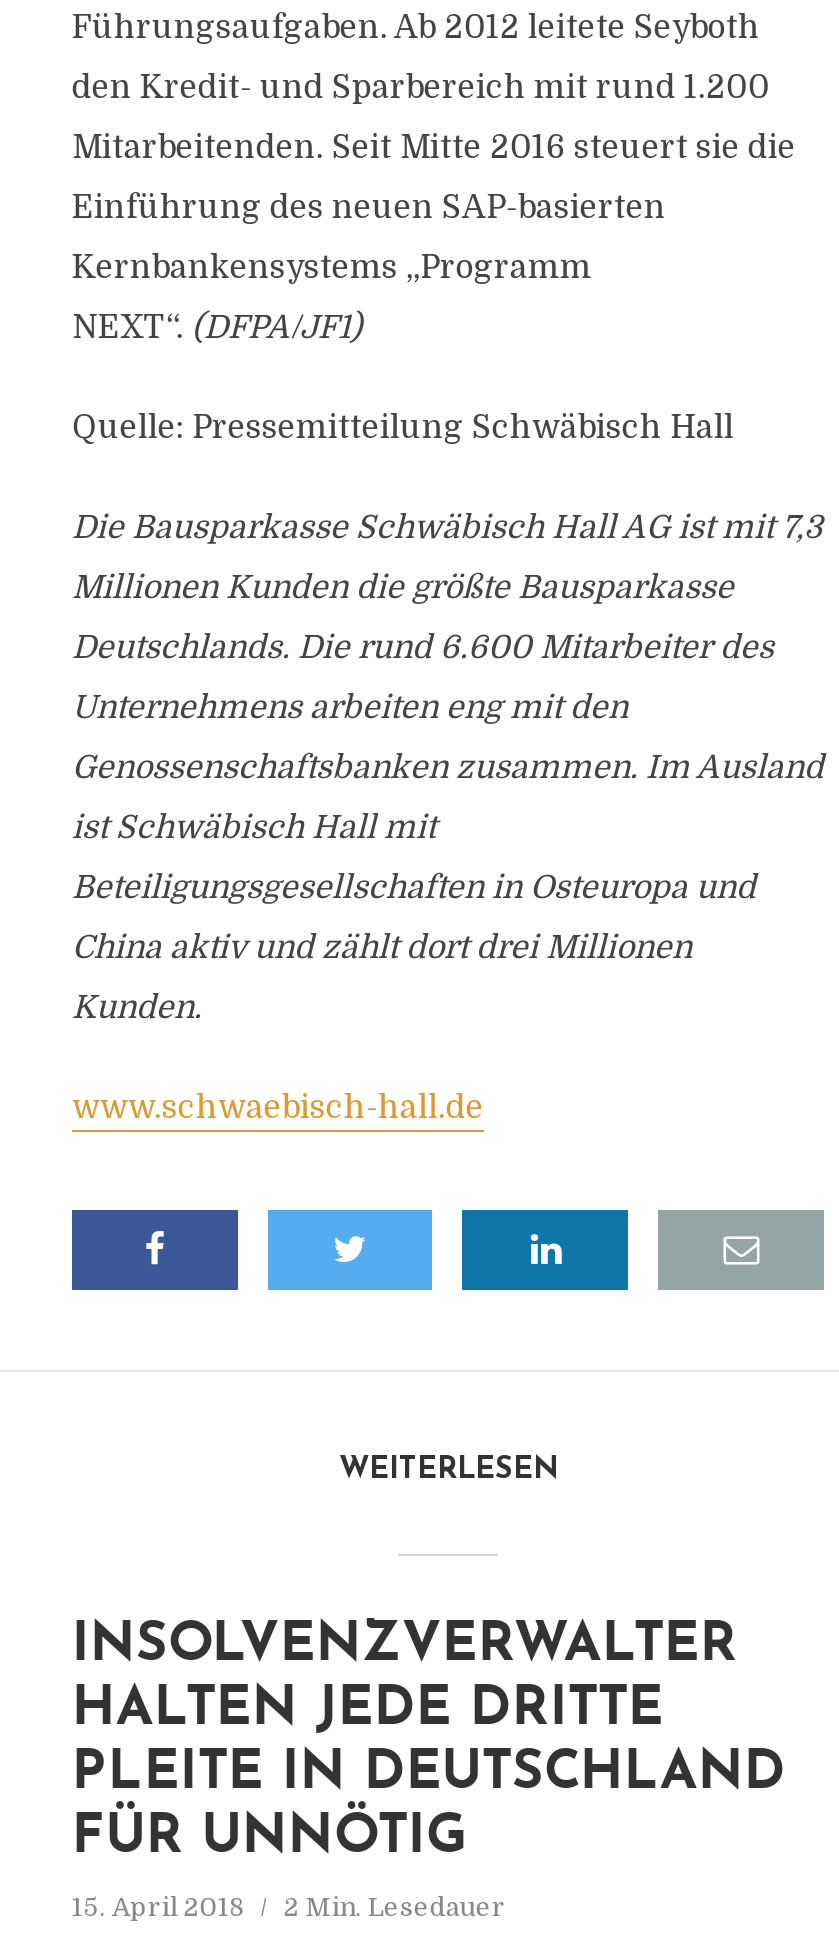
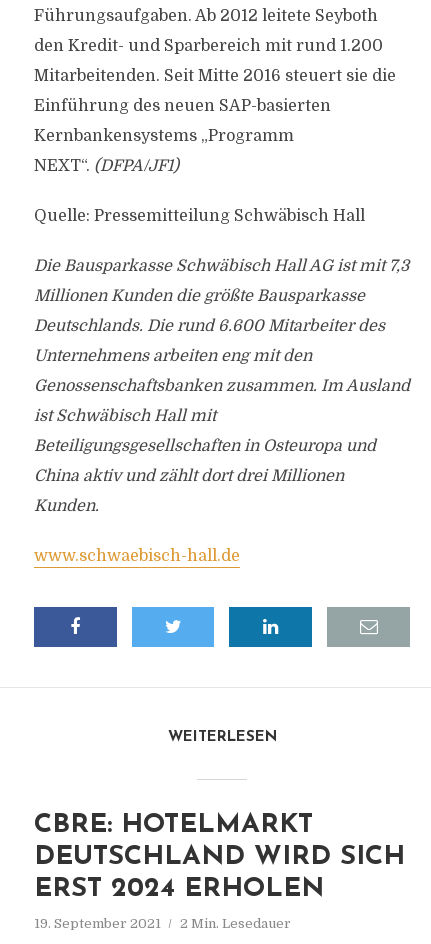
- INSOLVENZVERWALTER
- HALTEN JEDE DRITTE
- PLEITE IN DEUTSCHLAND
- FÜR UNNÖTIG
+ CBRE: HOTELMARKT
+ DEUTSCHLAND WIRD SICH
+ ERST 2024 ERHOLEN

- 15. April 2018 2 Min. Lesedauer
+ 19. September 2021 2 Min. Lesedauer
